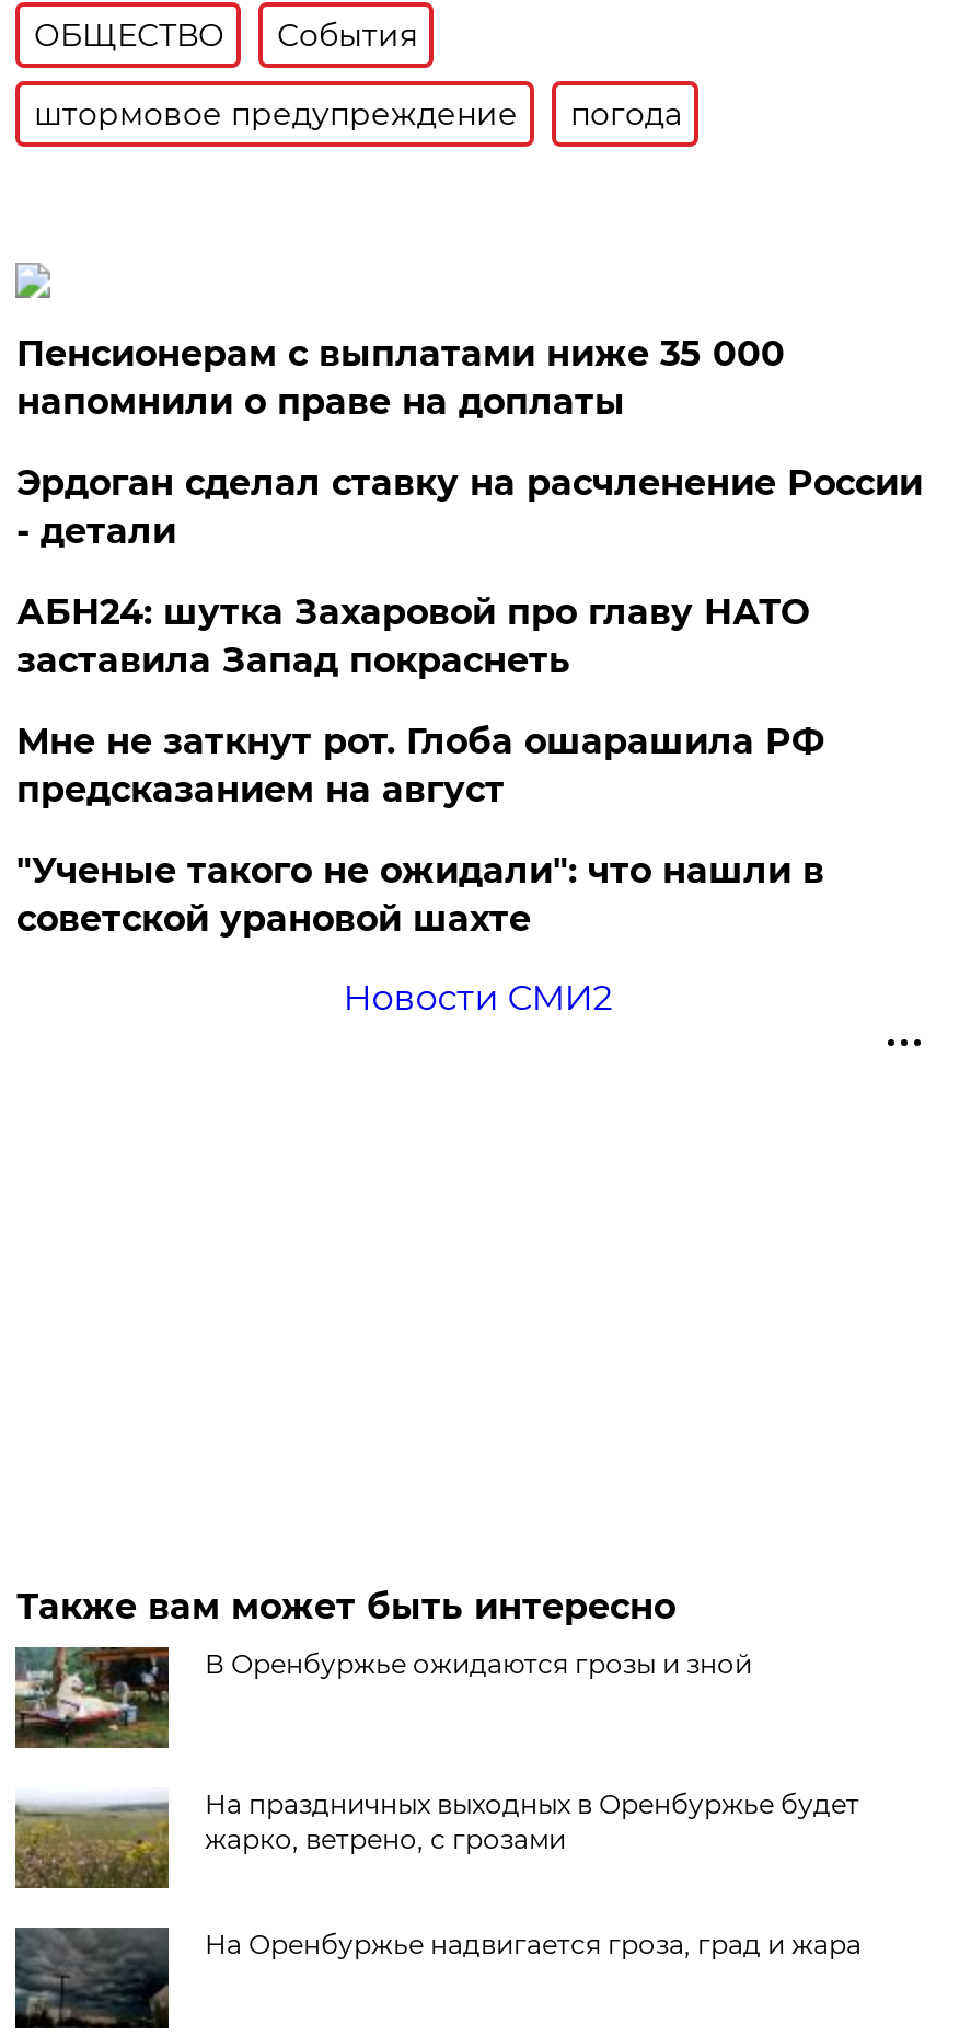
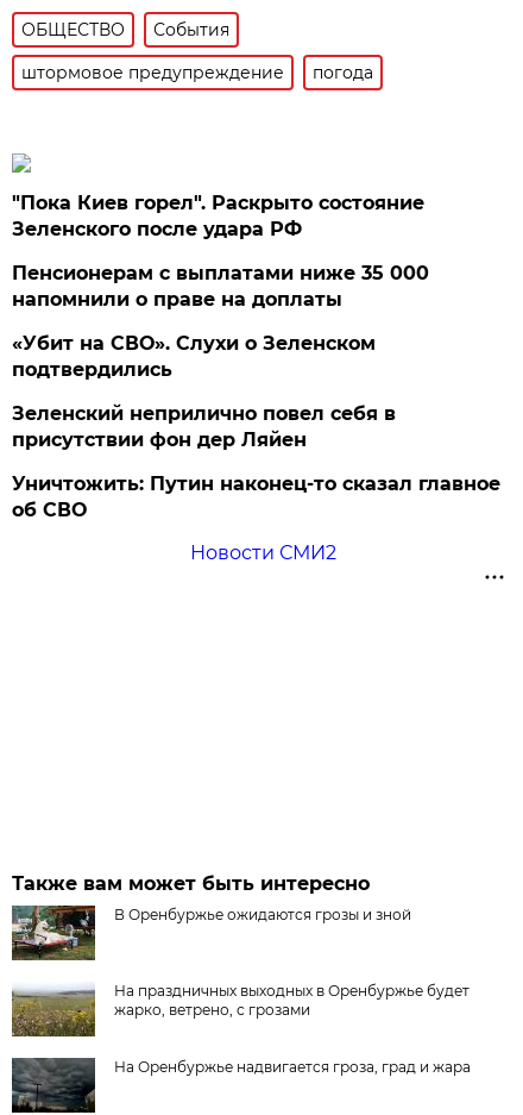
+ "Пока Киев горел". Раскрыто состояние
+ Зеленского после удара РФ

moved down: Пенсионерам с выплатами ниже 35 000 | напомнили о праве на доплаты

- Эрдоган сделал ставку на расчленение России
- - детали
- АБН24: шутка Захаровой про главу НАТО
- заставила Запад покраснеть
- Мне не заткнут рот. Глоба ошарашила РФ
- предсказанием на август
- "Ученые такого не ожидали": что нашли в
- советской урановой шахте
+ «Убит на СВО». Слухи о Зеленском
+ подтвердились
+ Зеленский неприлично повел cебя в
+ присутствии фон дер Ляйен
+ Уничтожить: Путин наконец-то сказал главное
+ об СВО
